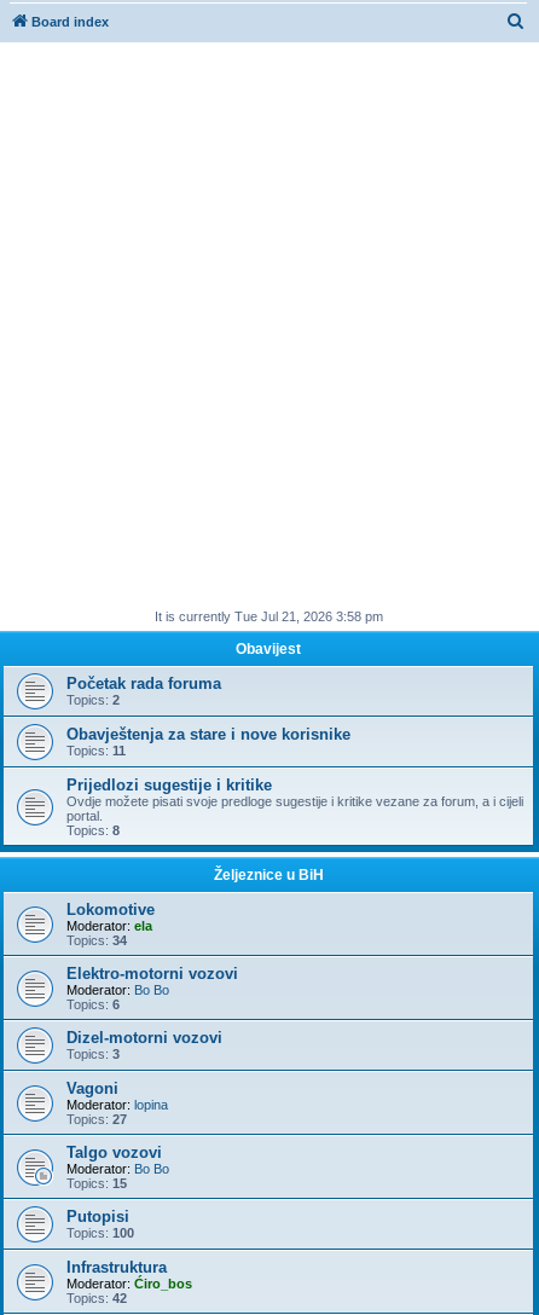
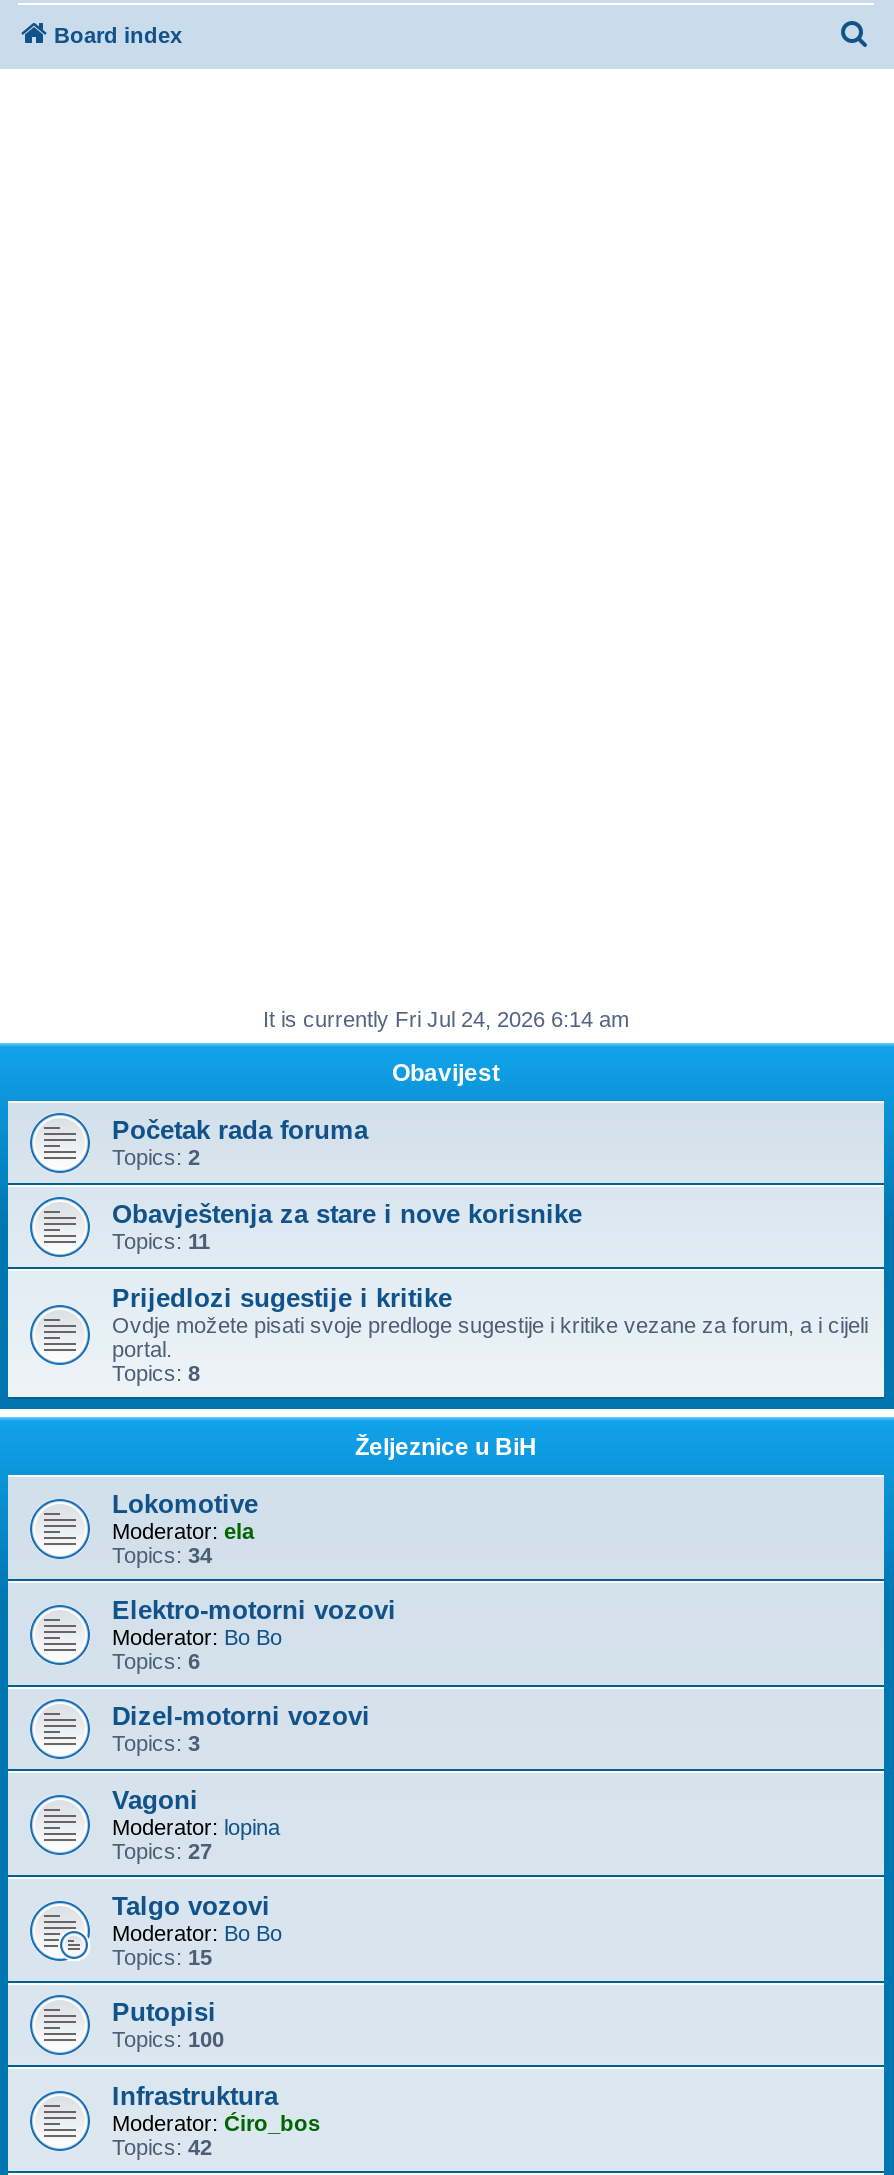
- It is currently Tue Jul 21, 2026 3:58 pm
+ It is currently Fri Jul 24, 2026 6:14 am
